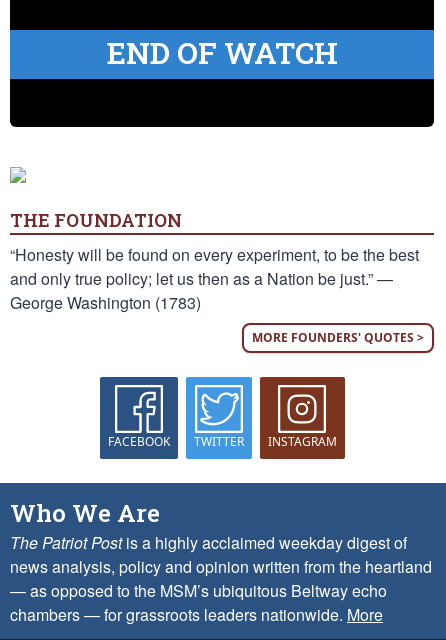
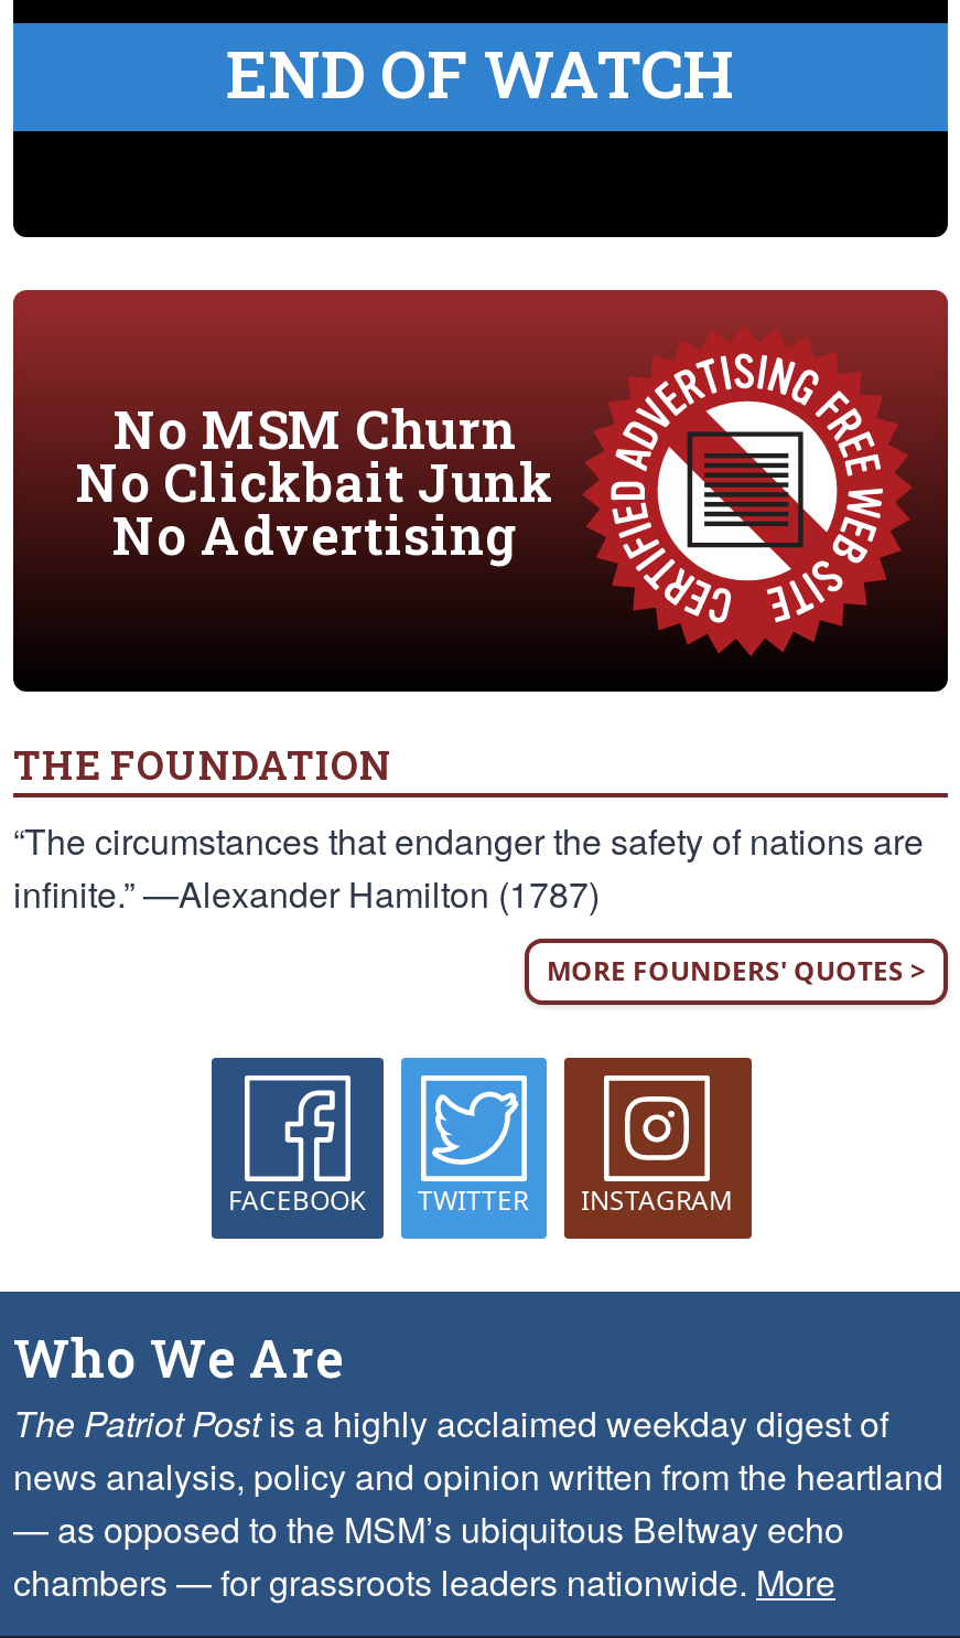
+ [image]
+ No MSM Churn
+ No Clickbait Junk
+ No Advertising

moved down: THE FOUNDATION

- “Honesty will be found on every experiment, to be the best
- and only true policy; let us then as a Nation be just.” —
- George Washington (1783)
+ “The circumstances that endanger the safety of nations are
+ infinite.” —Alexander Hamilton (1787)
